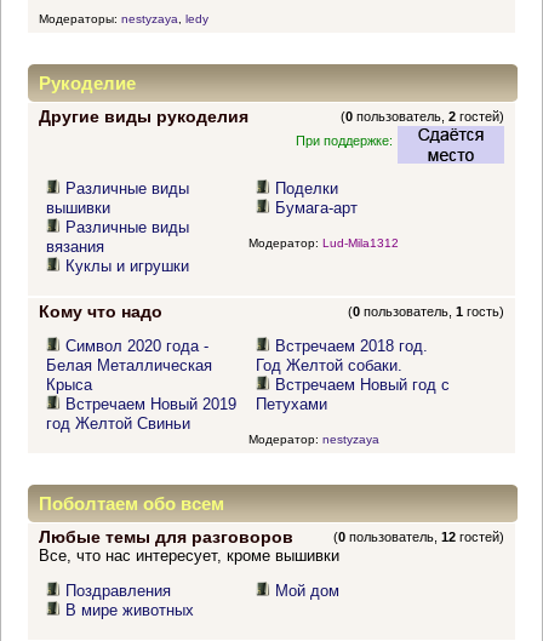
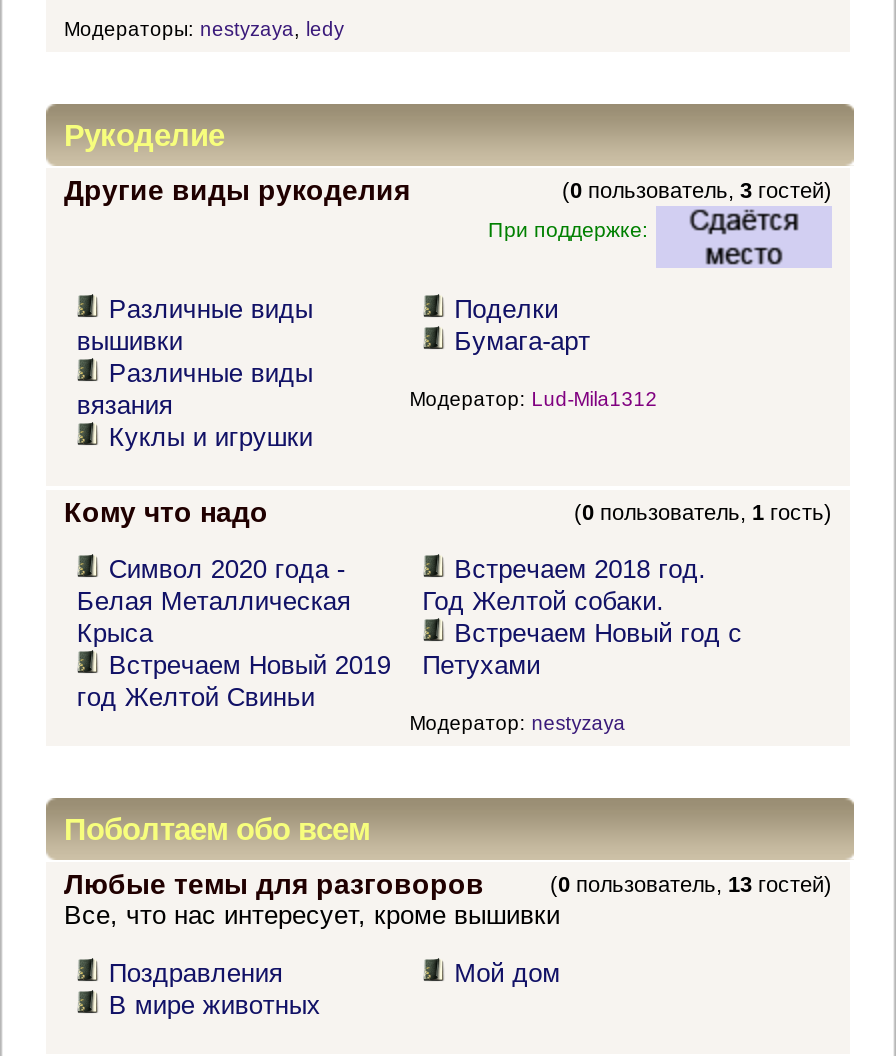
- (0 пользователь, 2 гостей)
+ (0 пользователь, 3 гостей)

- (0 пользователь, 12 гостей)
+ (0 пользователь, 13 гостей)
